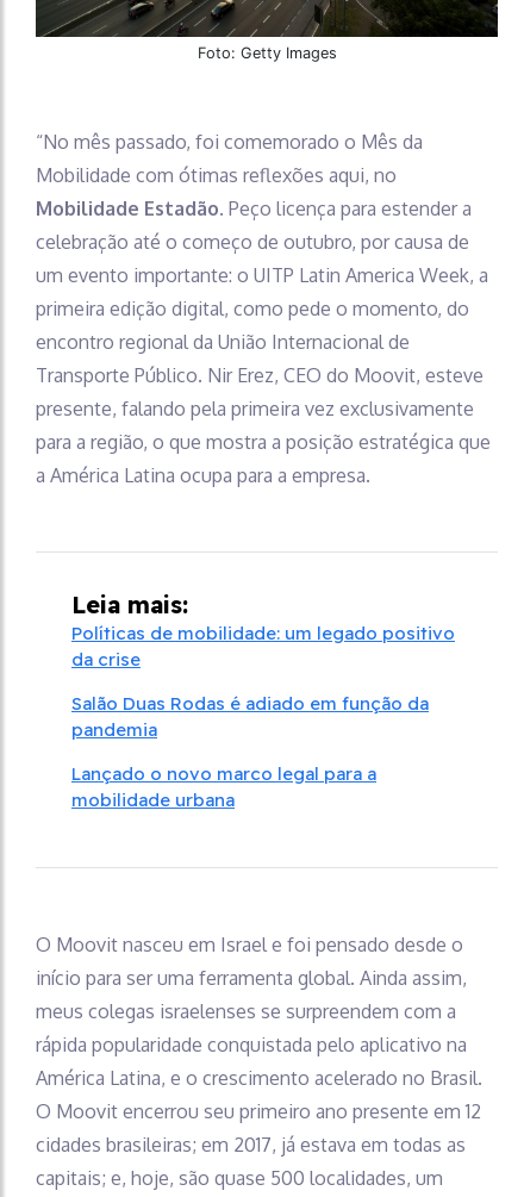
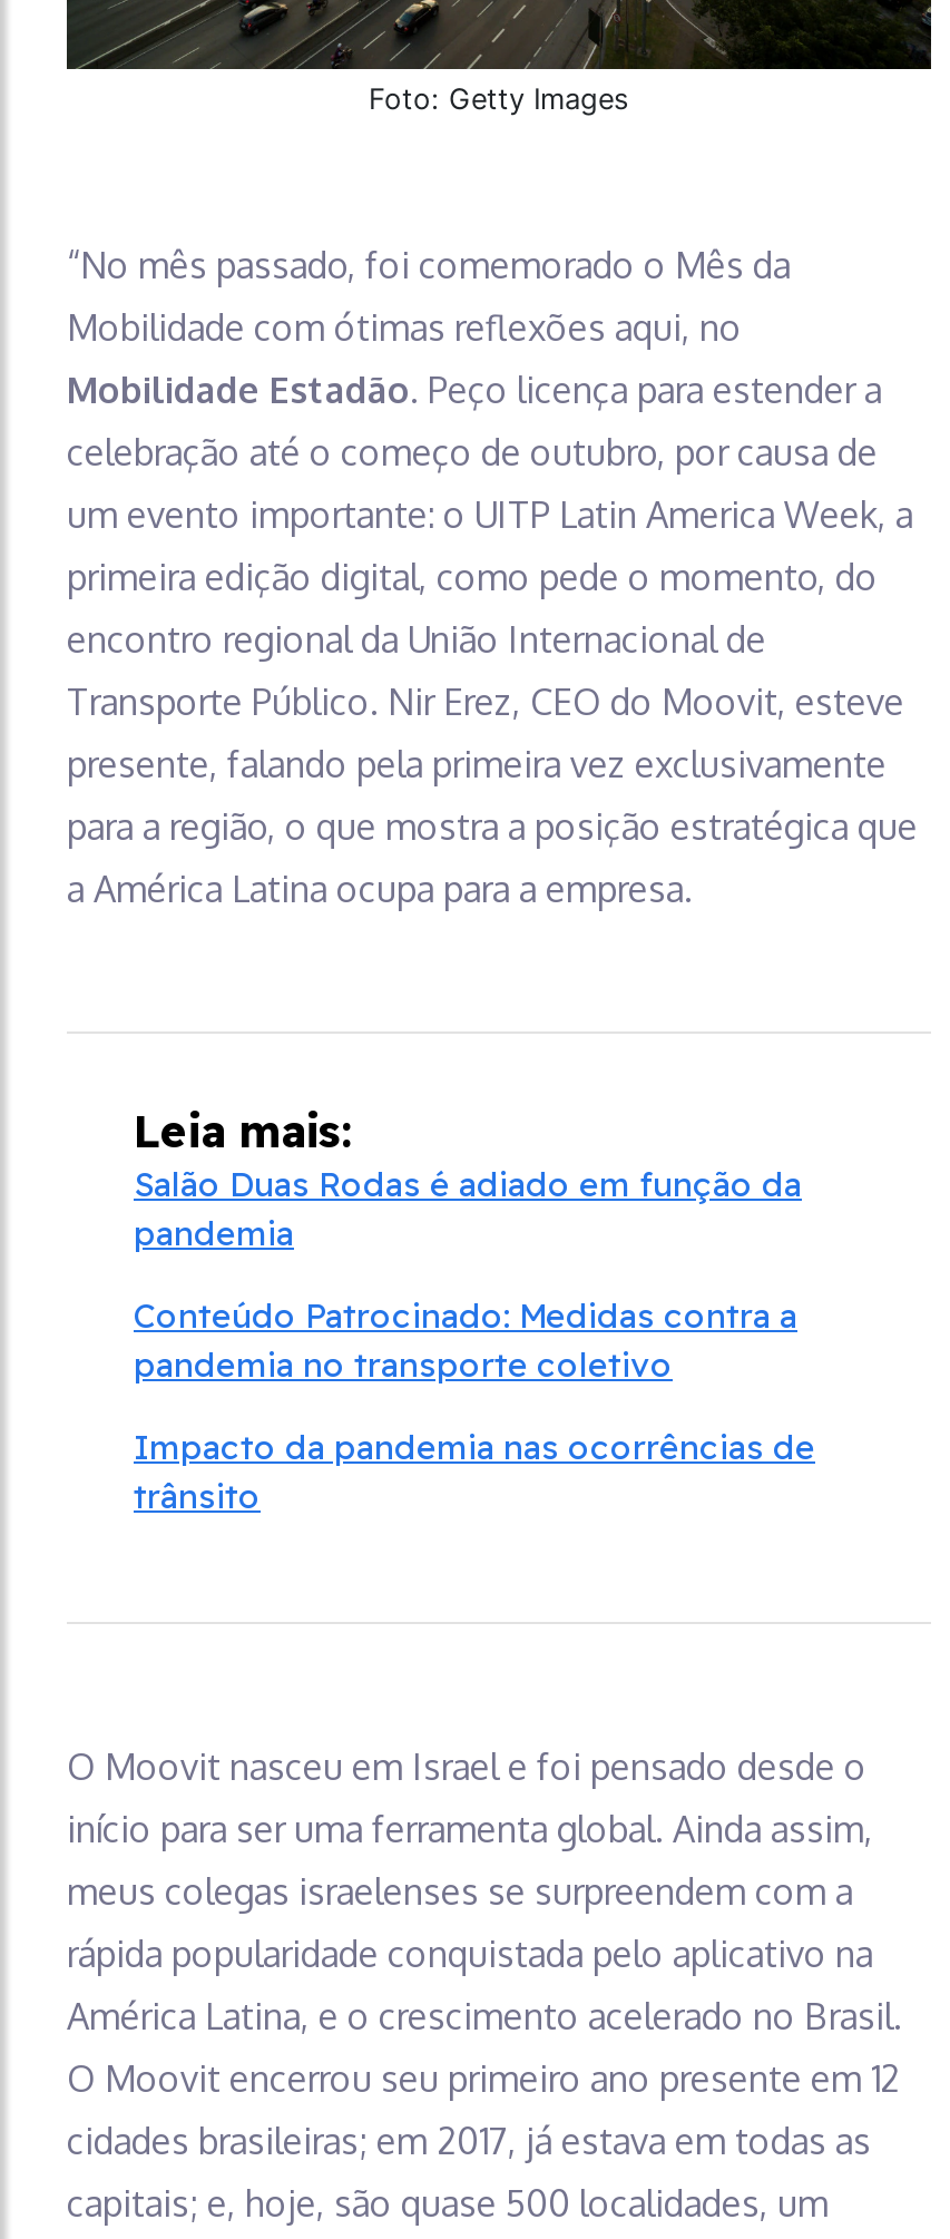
- Políticas de mobilidade: um legado positivo
- da crise

moved up: Salão Duas Rodas é adiado em função da | pandemia

- Lançado o novo marco legal para a
- mobilidade urbana
+ Conteúdo Patrocinado: Medidas contra a
+ pandemia no transporte coletivo
+ Impacto da pandemia nas ocorrências de
+ trânsito
